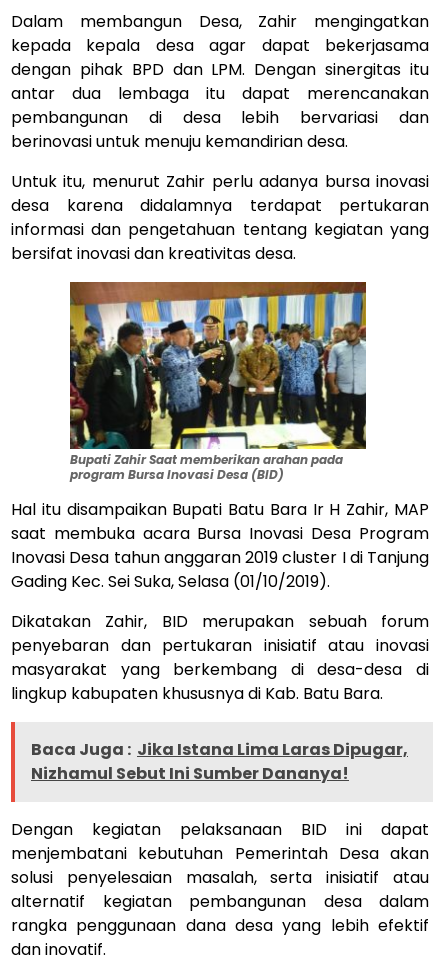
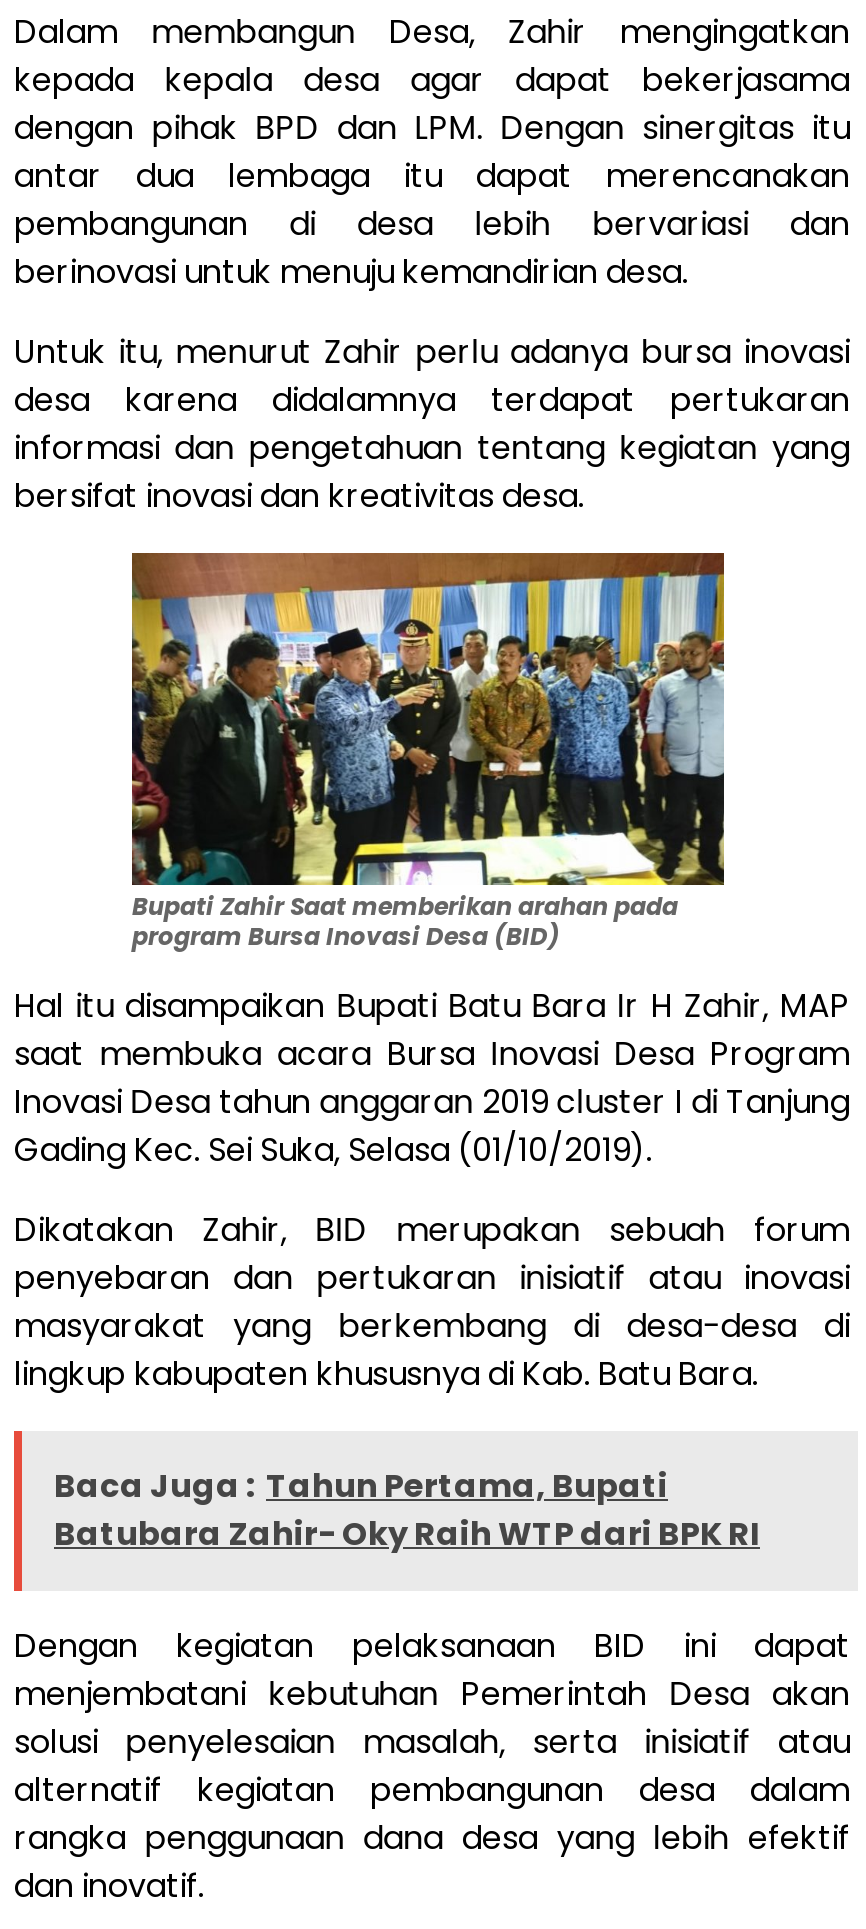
- Baca Juga : Jika Istana Lima Laras Dipugar,
- Nizhamul Sebut Ini Sumber Dananya!
+ Baca Juga : Tahun Pertama, Bupati
+ Batubara Zahir- Oky Raih WTP dari BPK RI
